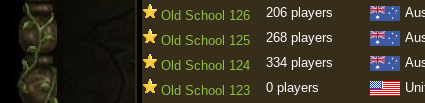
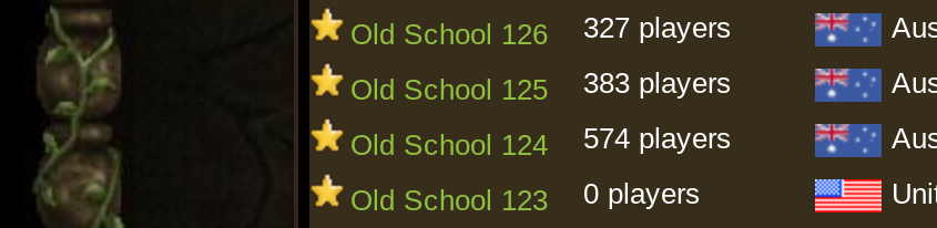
- Old School 126 206 players
+ Old School 126 327 players

- Old School 125 268 players
+ Old School 125 383 players

- Old School 124 334 players
+ Old School 124 574 players
